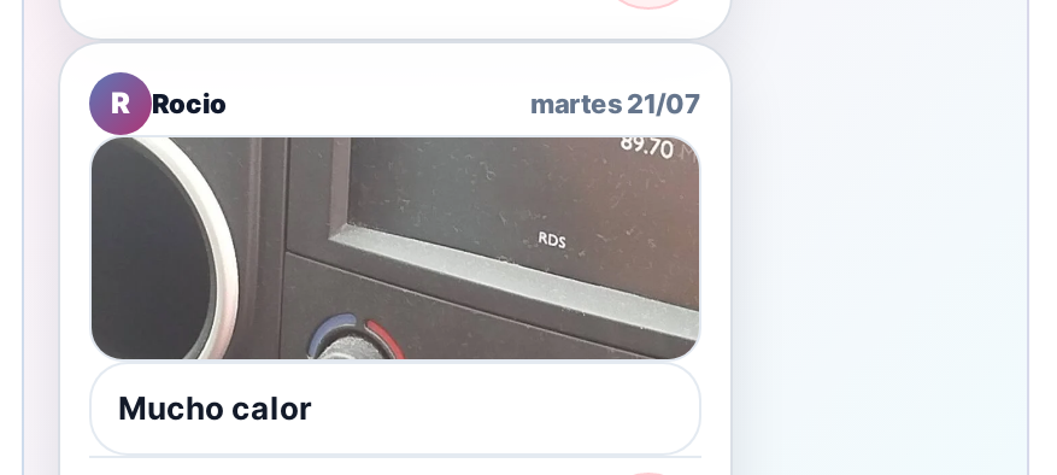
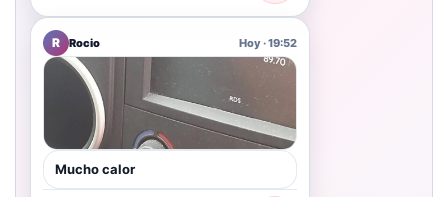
- martes 21/07
+ Hoy · 19:52
